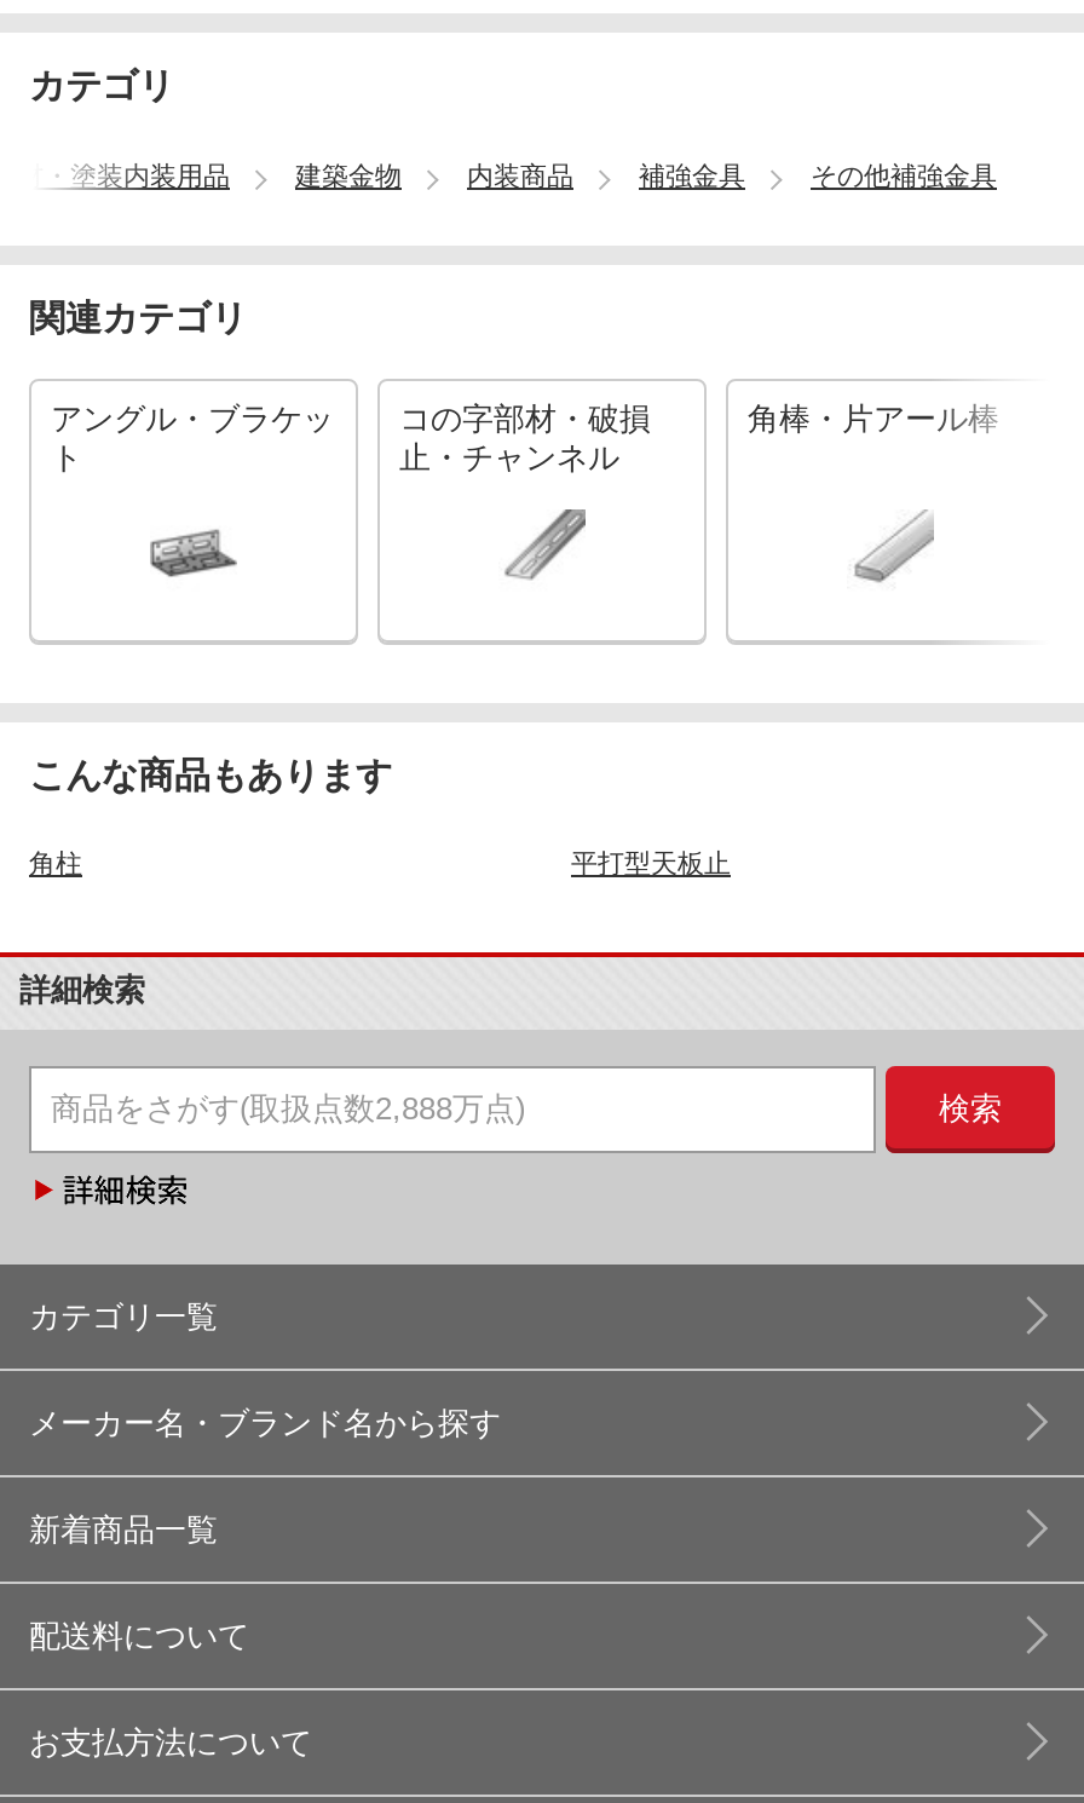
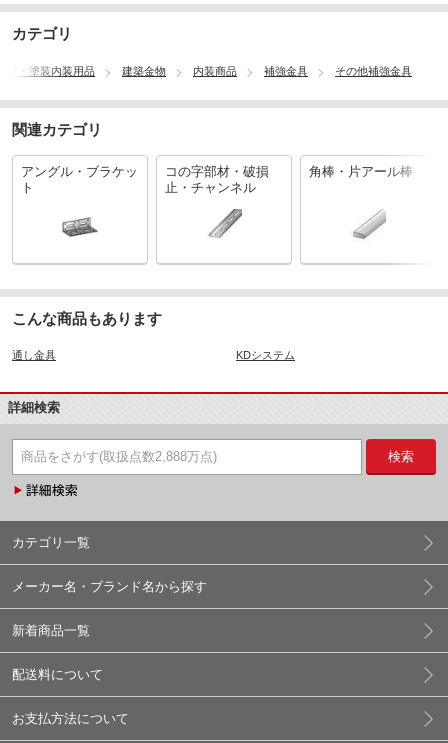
- 角柱
- 平打型天板止
+ 通し金具
+ KDシステム
